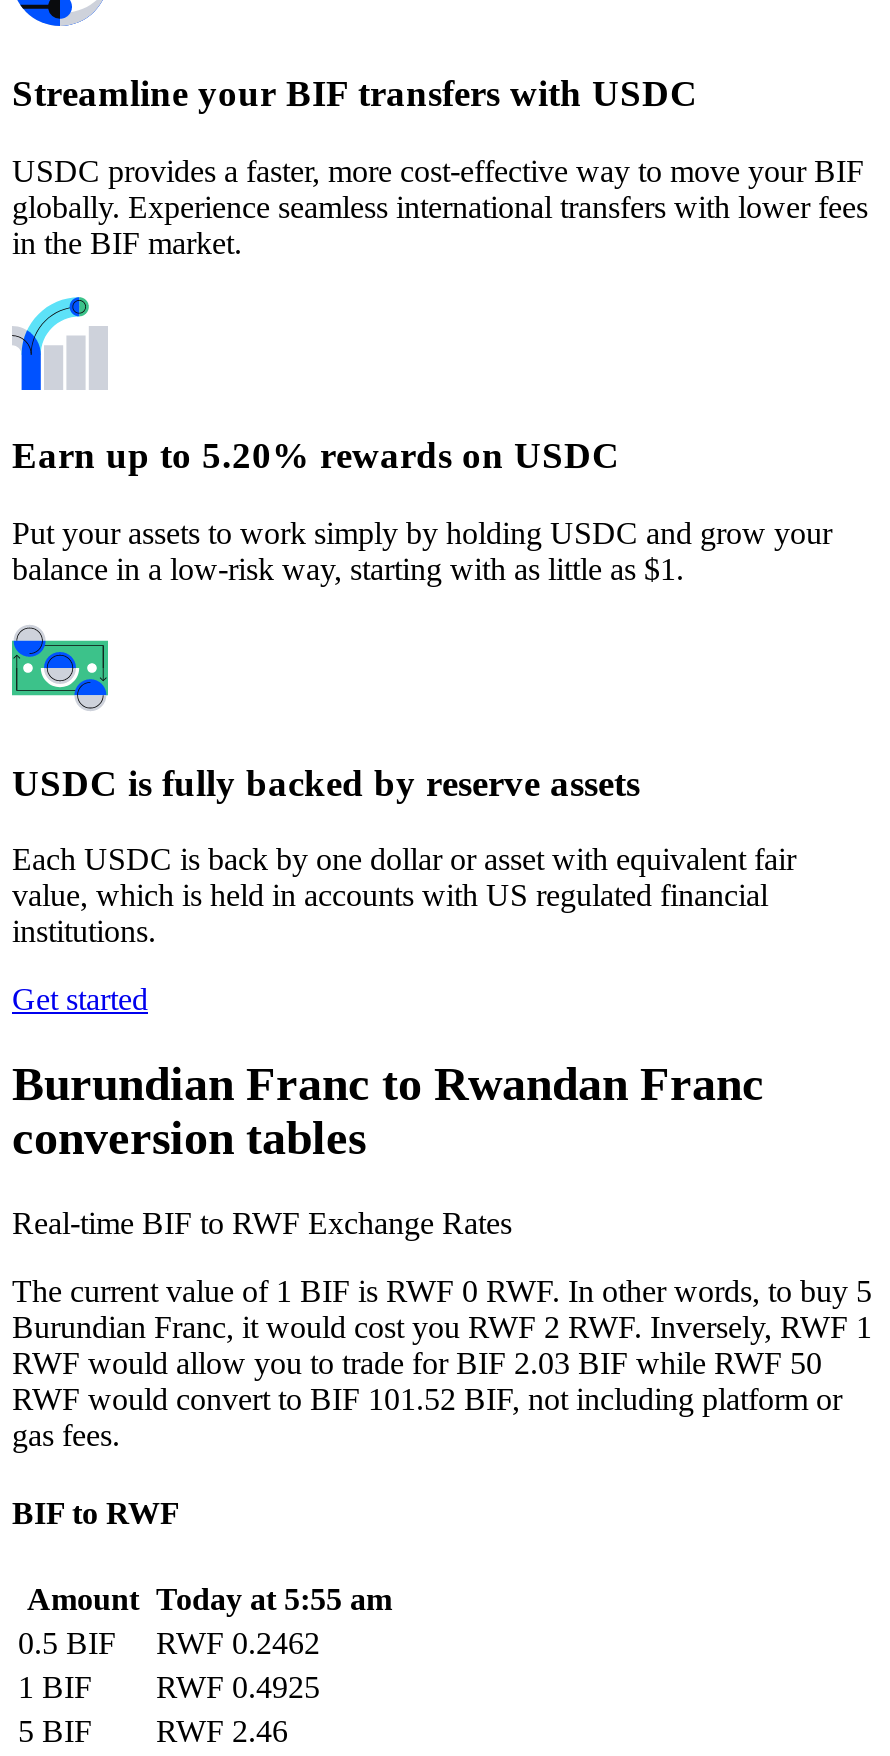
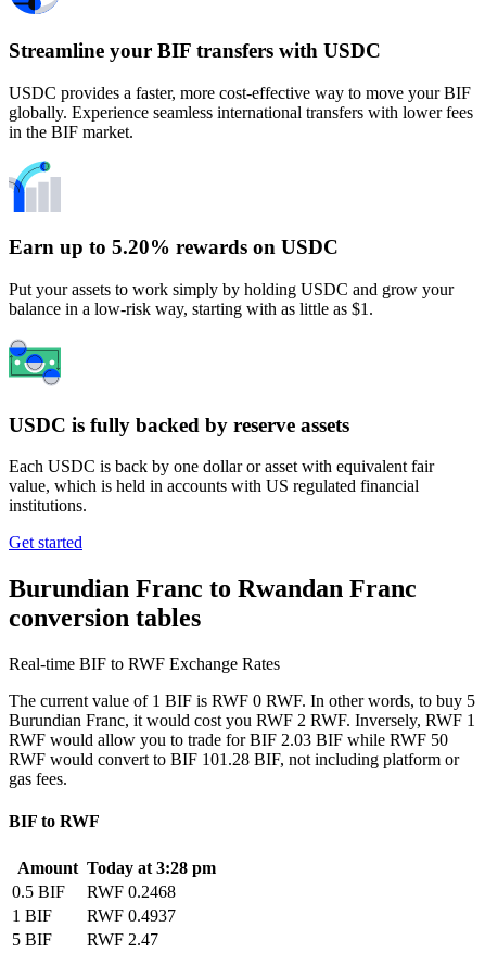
- RWF would convert to BIF 101.52 BIF, not including platform or
+ RWF would convert to BIF 101.28 BIF, not including platform or

- Amount Today at 5:55 am
+ Amount Today at 3:28 pm

- 0.5 BIF RWF 0.2462
+ 0.5 BIF RWF 0.2468

- 1 BIF RWF 0.4925
+ 1 BIF RWF 0.4937

- 5 BIF RWF 2.46
+ 5 BIF RWF 2.47
